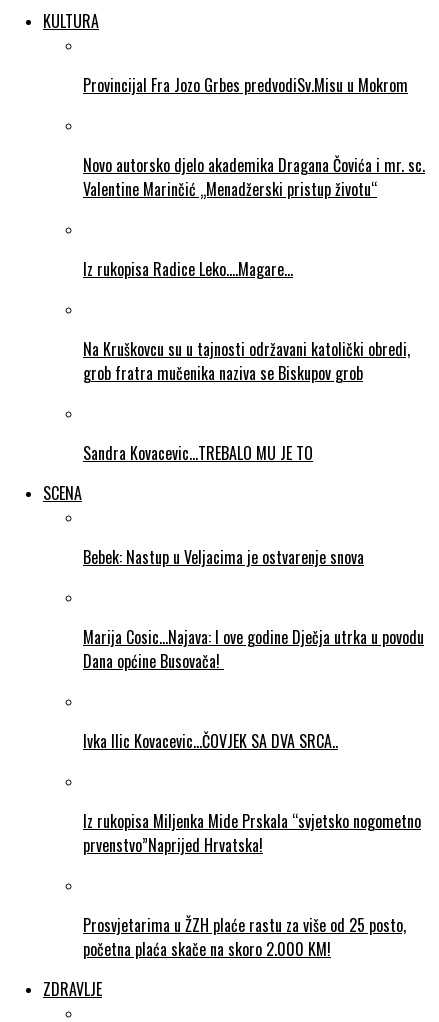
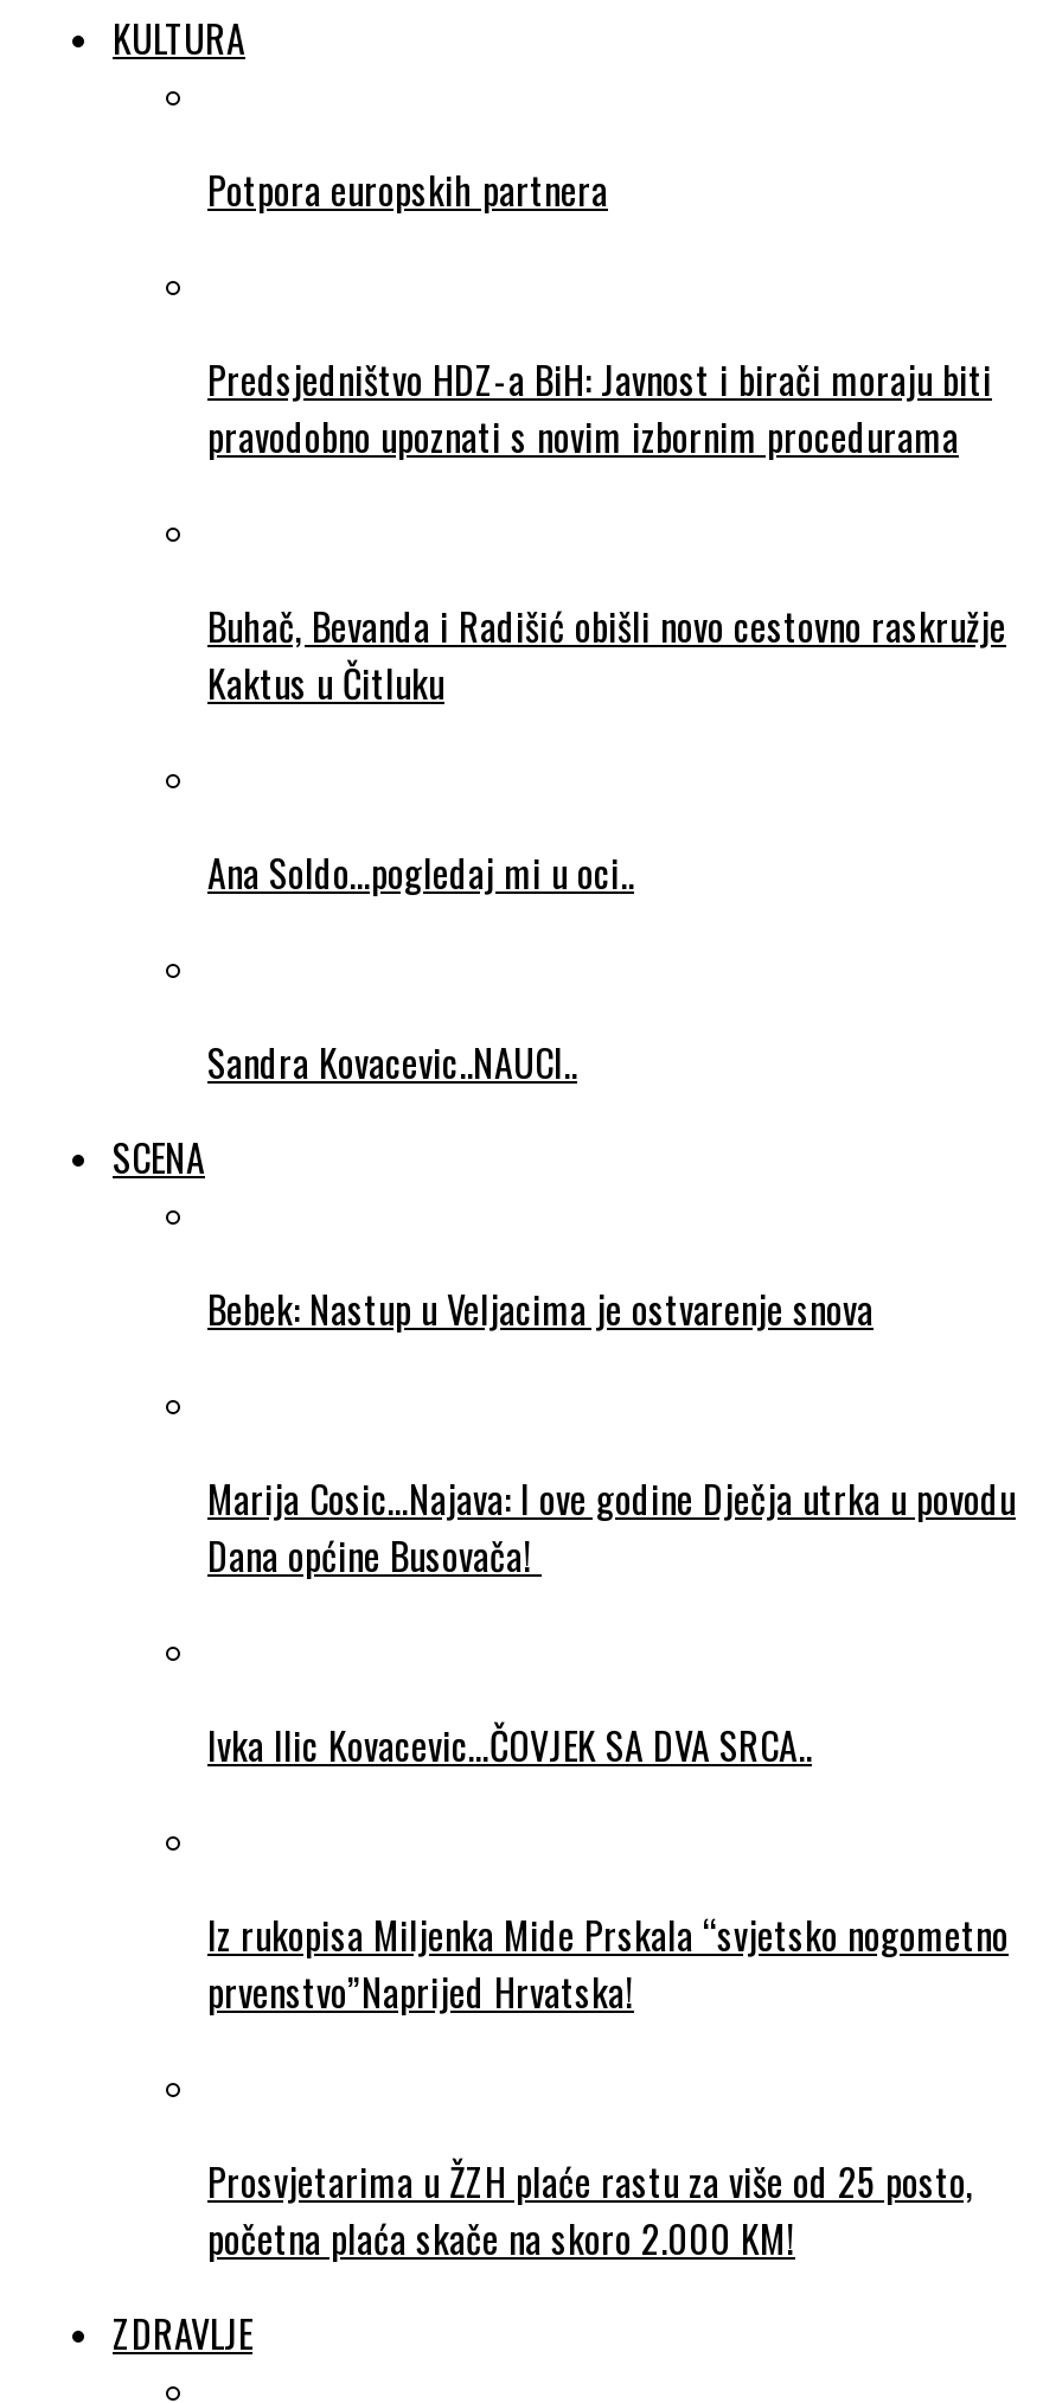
- Provincijal Fra Jozo Grbes predvodiSv.Misu u Mokrom
+ Potpora europskih partnera

- Novo autorsko djelo akademika Dragana Čovića i mr. sc.
- Valentine Marinčić „Menadžerski pristup životu“
+ Predsjedništvo HDZ-a BiH: Javnost i birači moraju biti
+ pravodobno upoznati s novim izbornim procedurama

- Iz rukopisa Radice Leko….Magare…
+ Buhač, Bevanda i Radišić obišli novo cestovno raskružje
+ Kaktus u Čitluku

- Na Kruškovcu su u tajnosti održavani katolički obredi,
- grob fratra mučenika naziva se Biskupov grob
+ Ana Soldo…pogledaj mi u oci..

- Sandra Kovacevic…TREBALO MU JE TO
+ Sandra Kovacevic..NAUCI..
